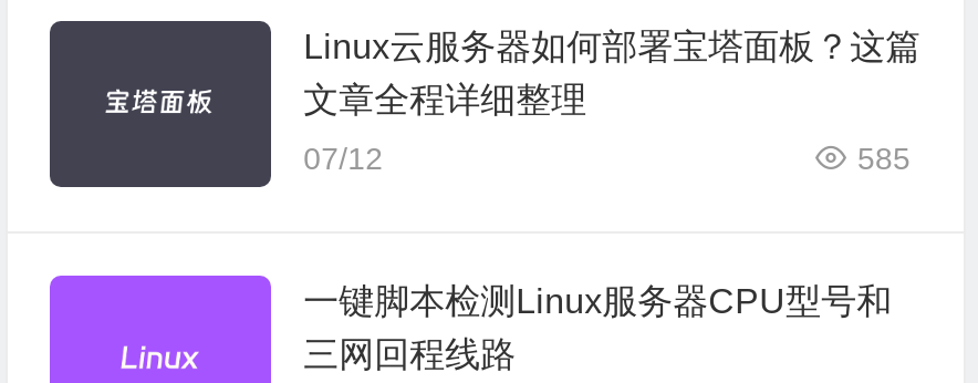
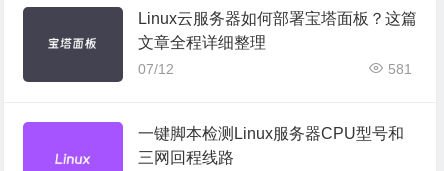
- 585
+ 581
